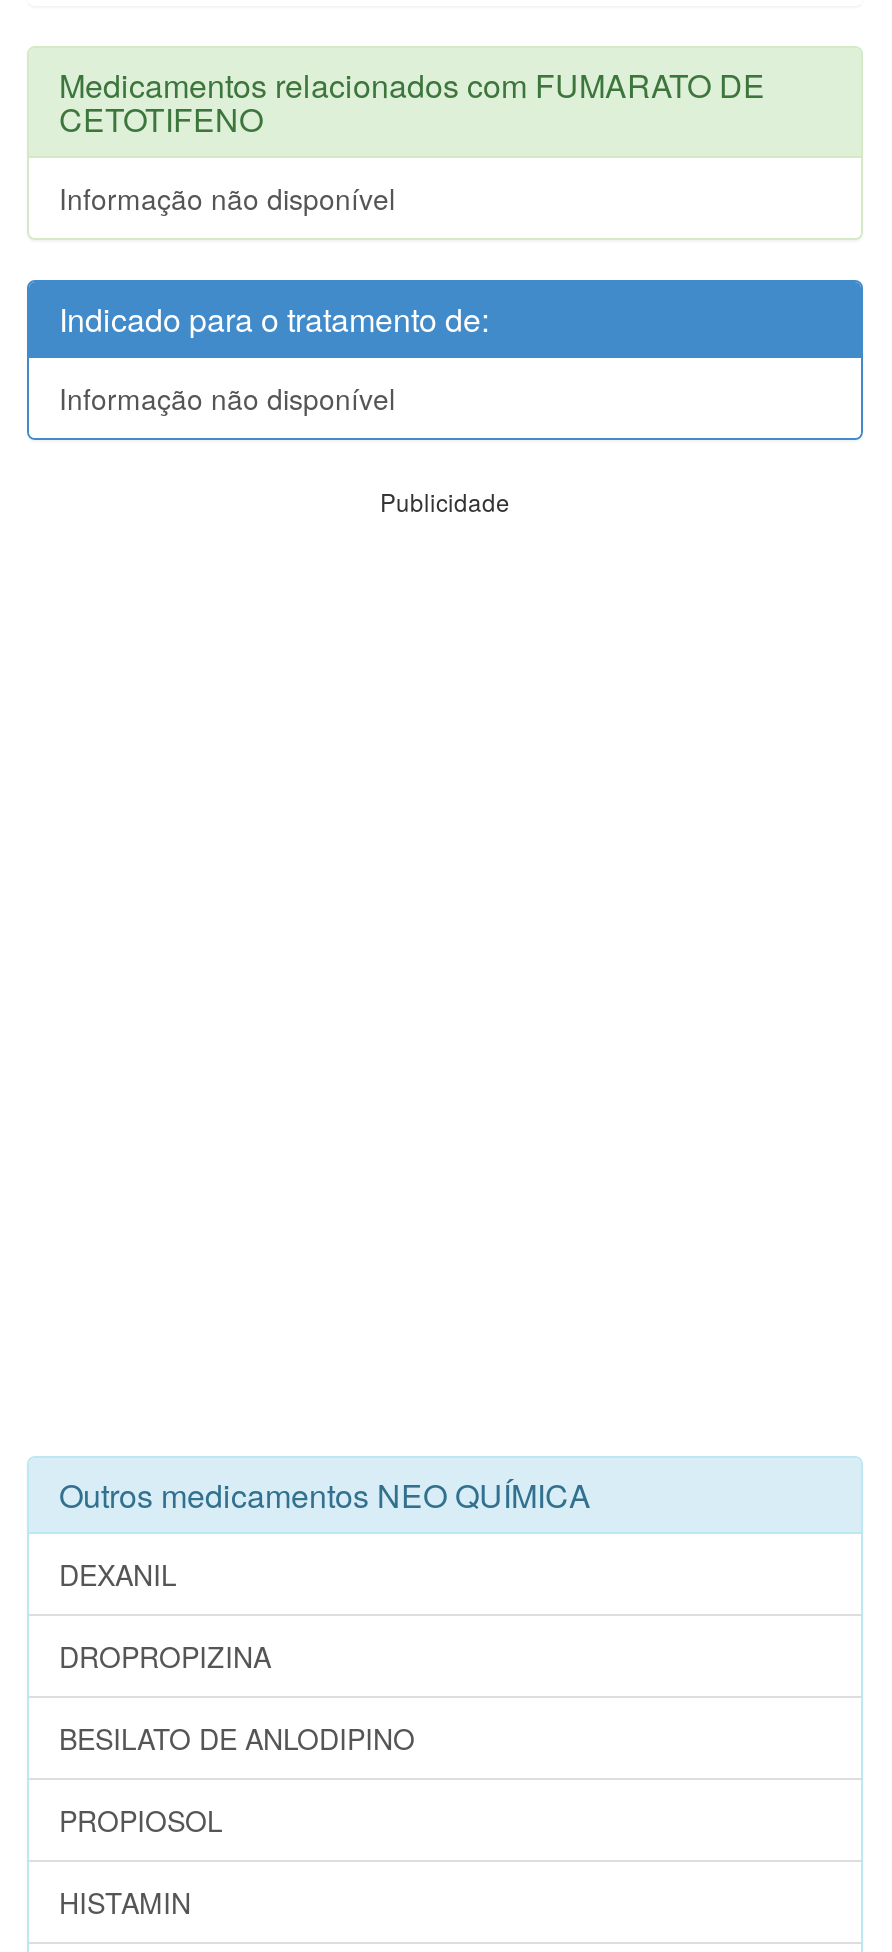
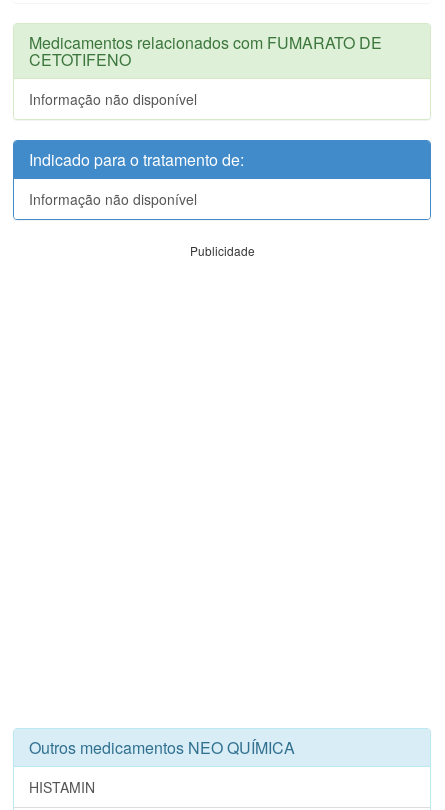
- DEXANIL
- DROPROPIZINA
- BESILATO DE ANLODIPINO
- PROPIOSOL
